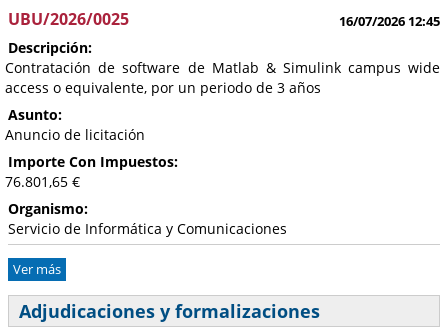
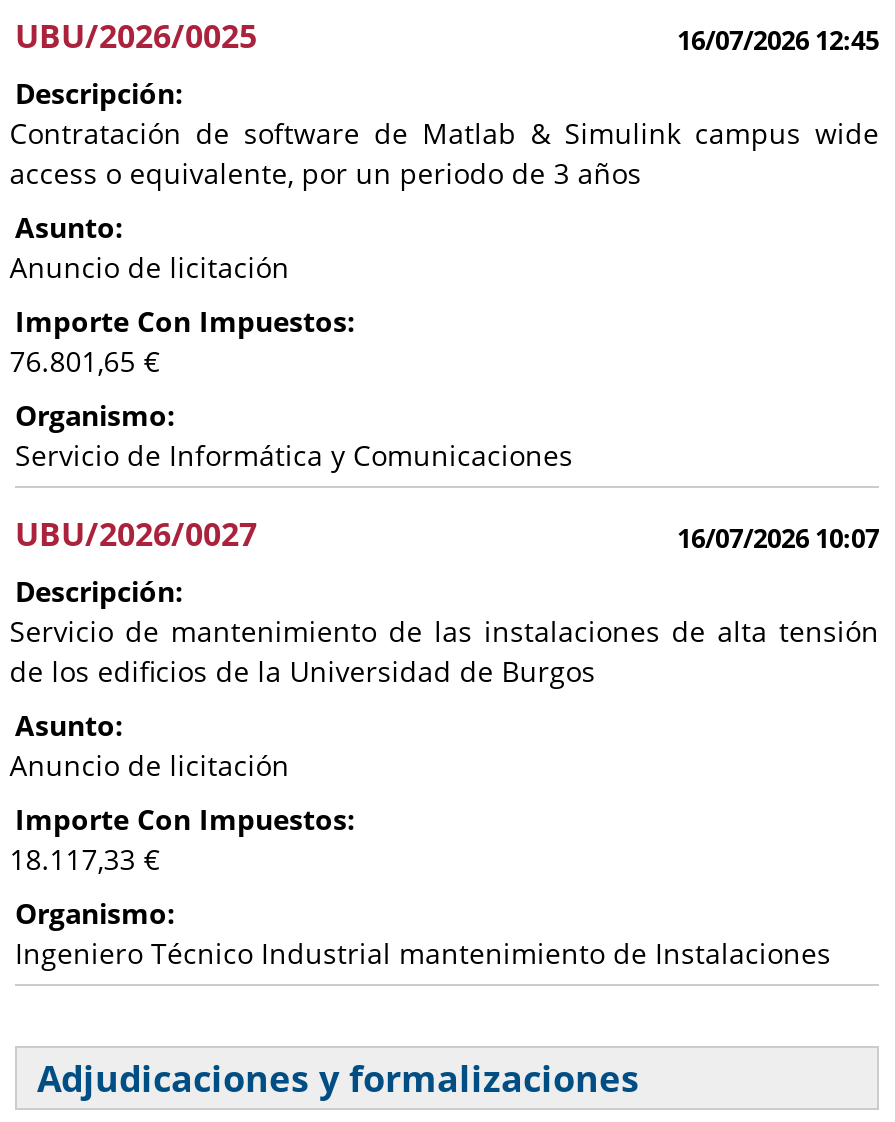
- Ver más
+ 16/07/2026 10:07
+ UBU/2026/0027
+ Descripción:
+ Servicio de mantenimiento de las instalaciones de alta tensión
+ de los edificios de la Universidad de Burgos
+ Asunto:
+ Anuncio de licitación
+ Importe Con Impuestos:
+ 18.117,33 €
+ Organismo:
+ Ingeniero Técnico Industrial mantenimiento de Instalaciones
